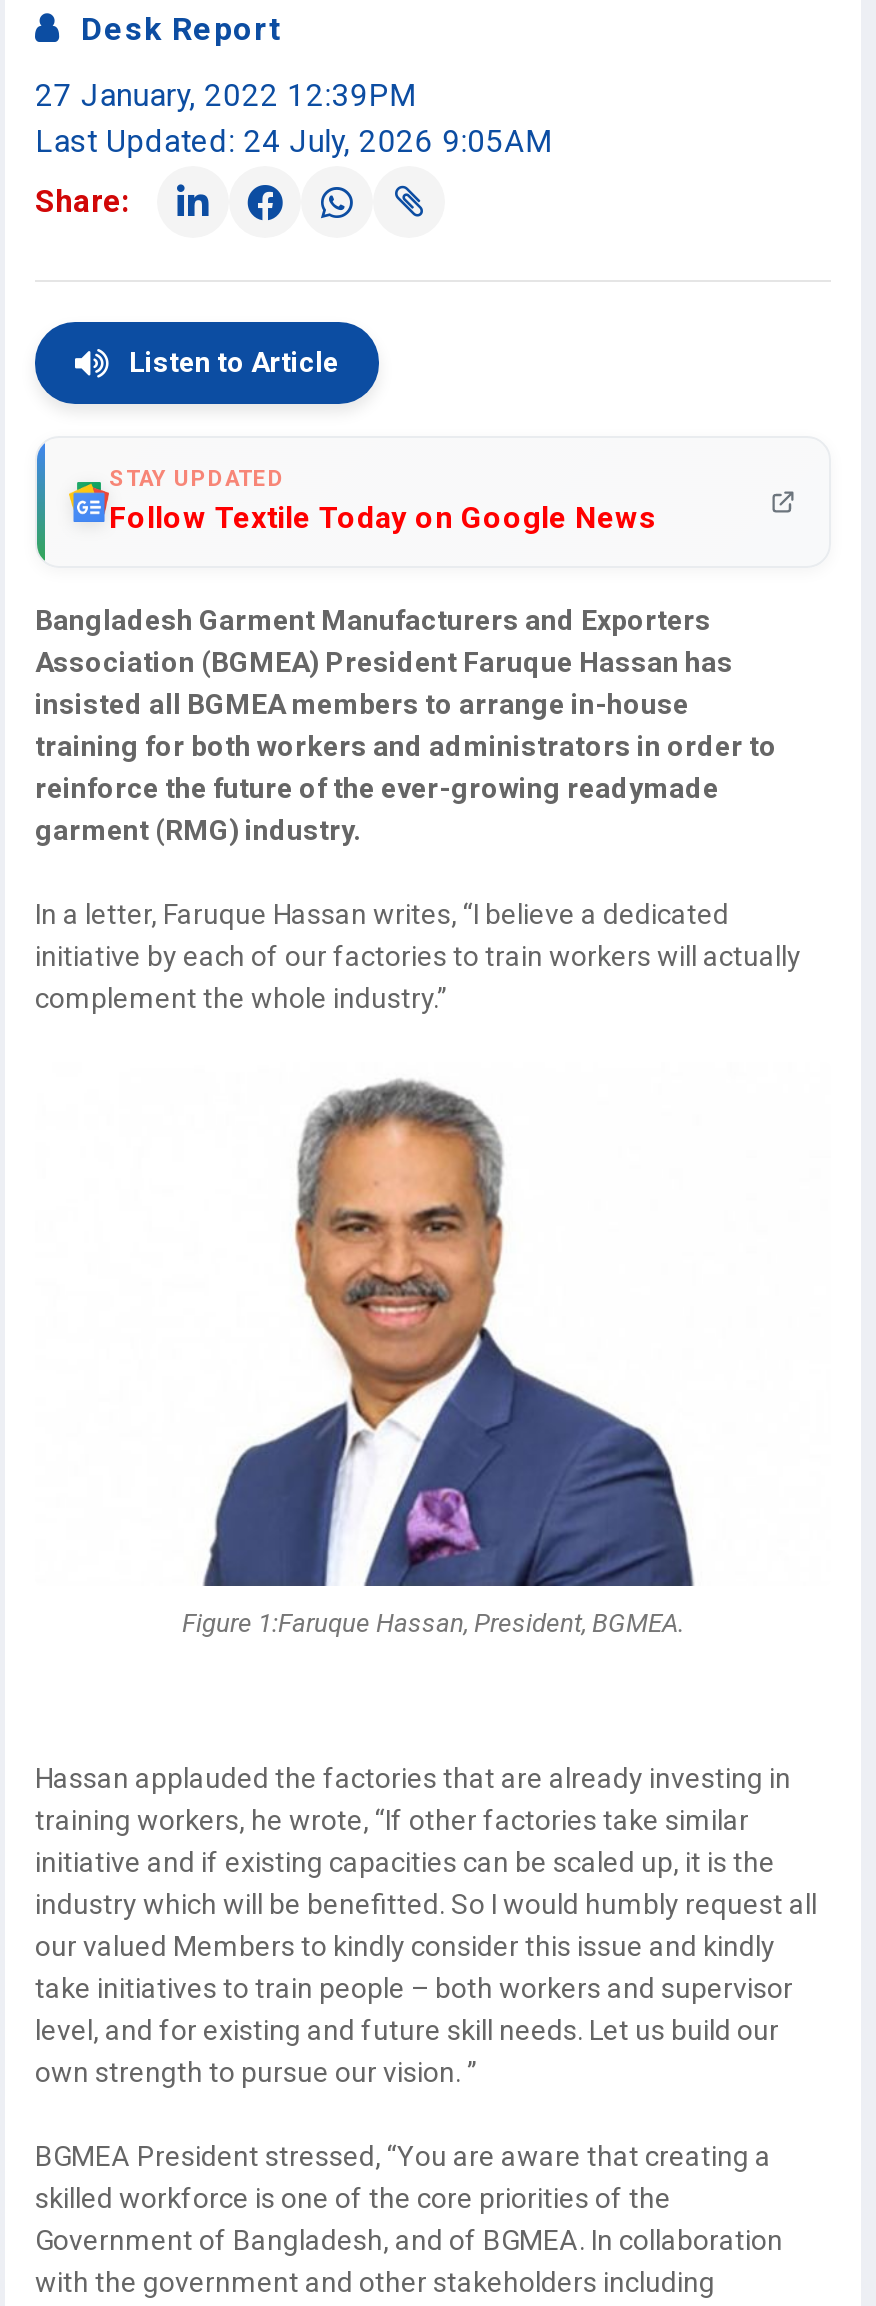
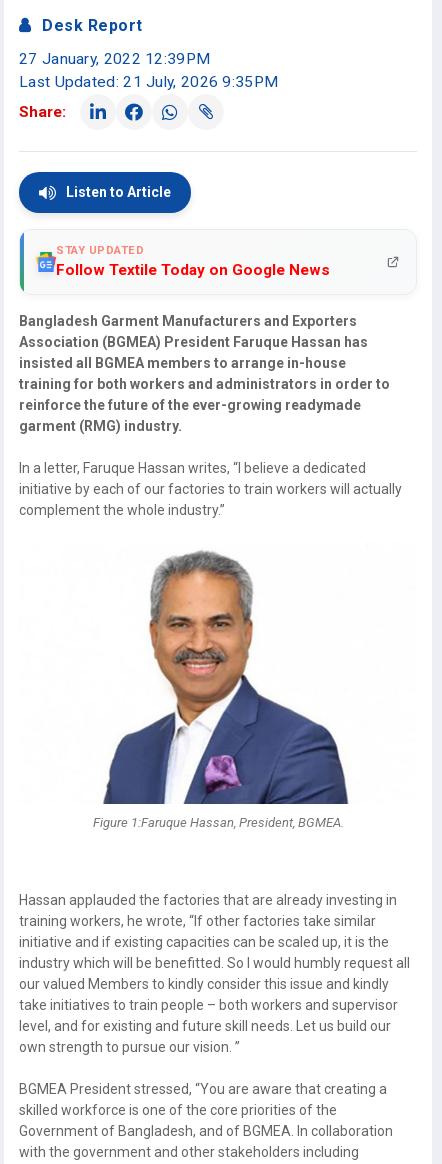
- Last Updated: 24 July, 2026 9:05AM
+ Last Updated: 21 July, 2026 9:35PM
